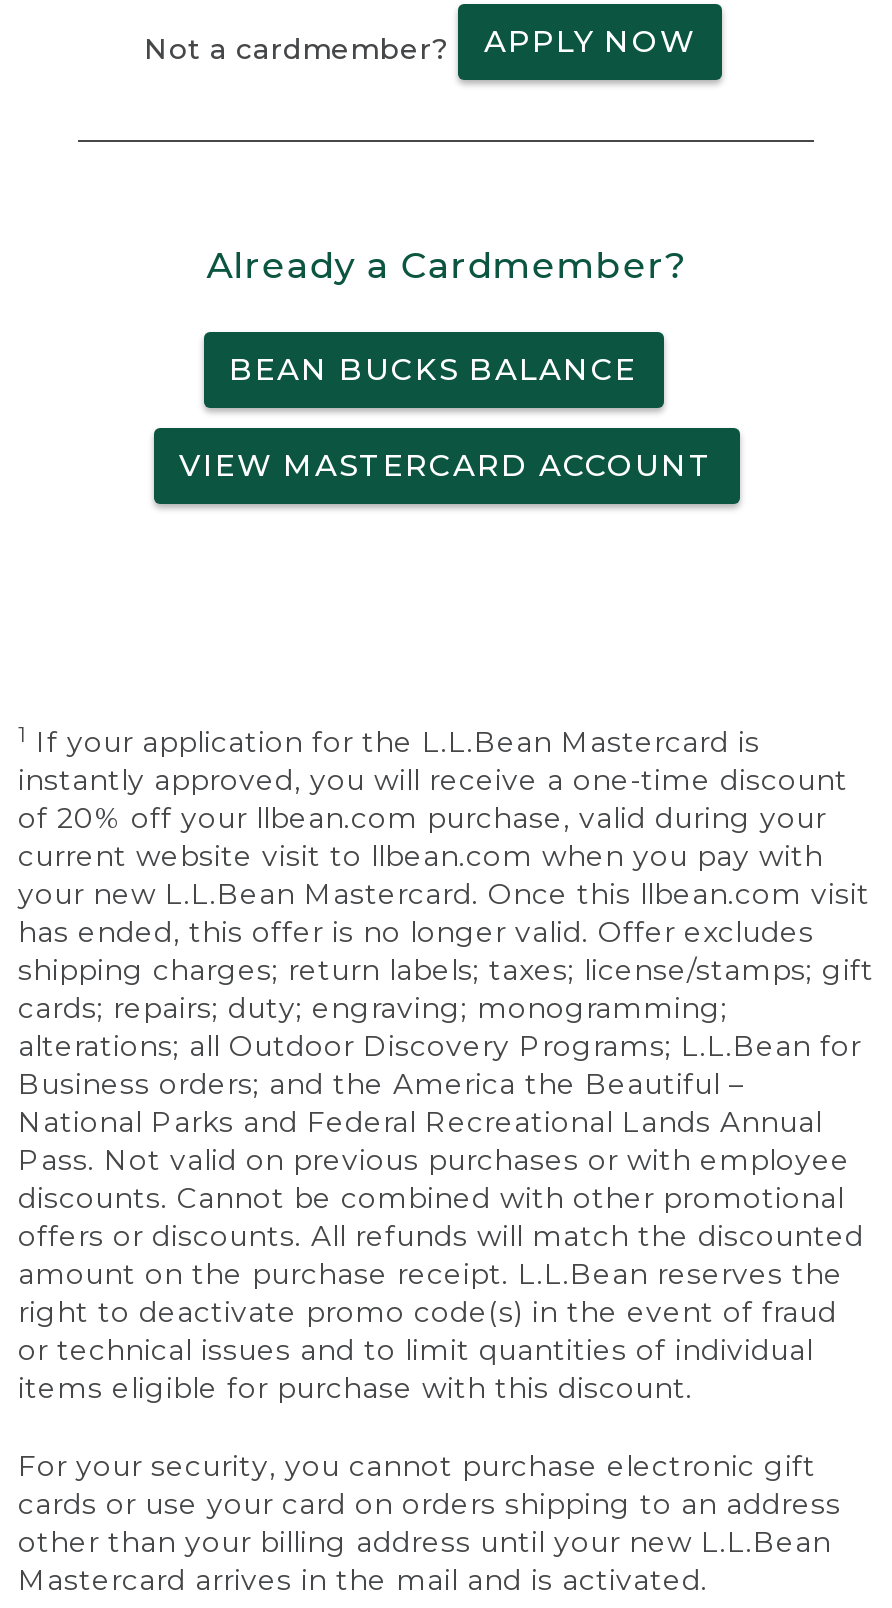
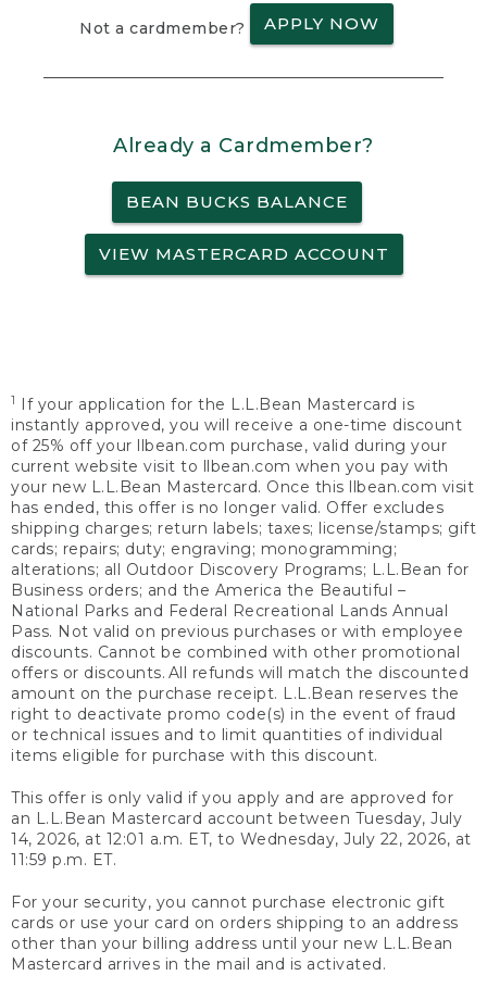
- of 20% off your llbean.com purchase, valid during your
+ of 25% off your llbean.com purchase, valid during your

+ This offer is only valid if you apply and are approved for
+ an L.L.Bean Mastercard account between Tuesday, July
+ 14, 2026, at 12:01 a.m. ET, to Wednesday, July 22, 2026, at
+ 11:59 p.m. ET.
